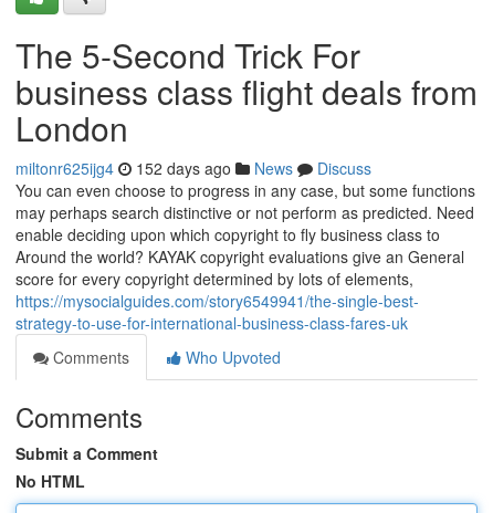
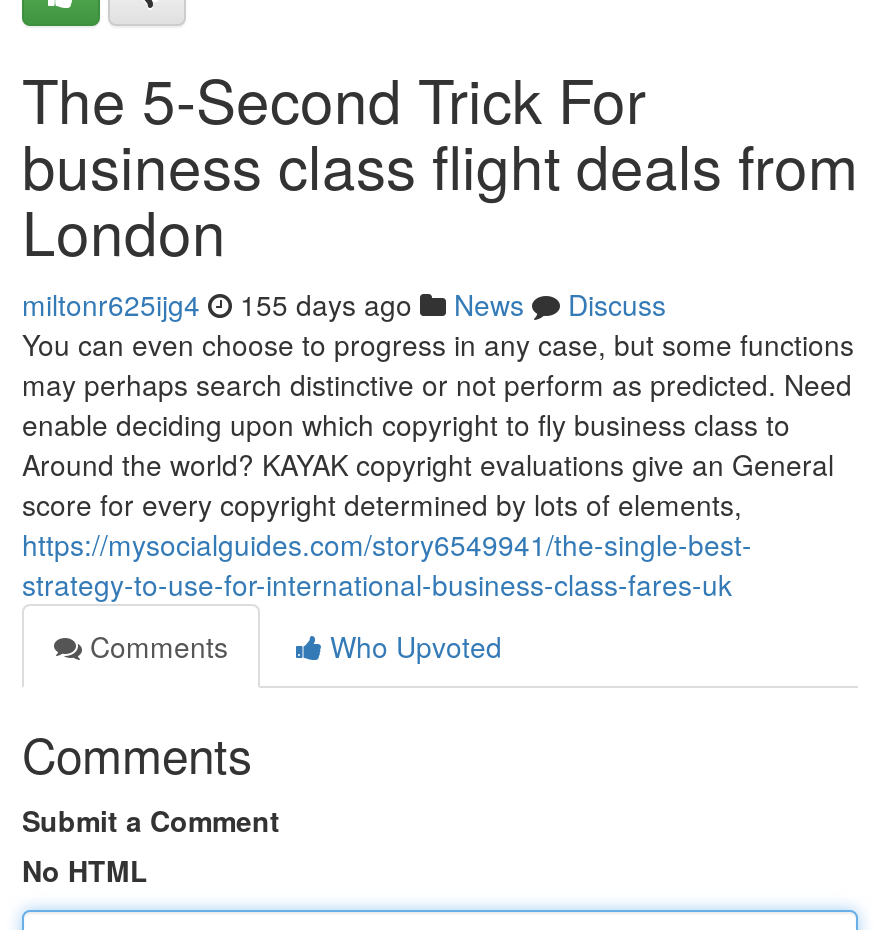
- miltonr625ijg4 152 days ago News Discuss
+ miltonr625ijg4 155 days ago News Discuss
